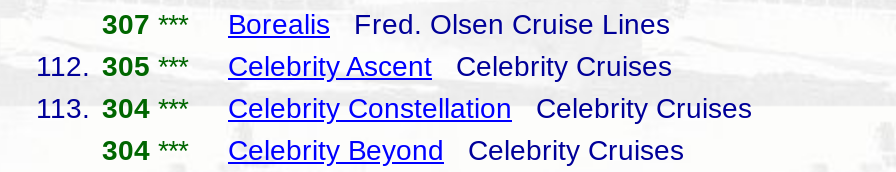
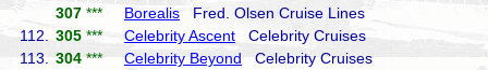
- Celebrity Constellation Celebrity Cruises
- 304 ***
